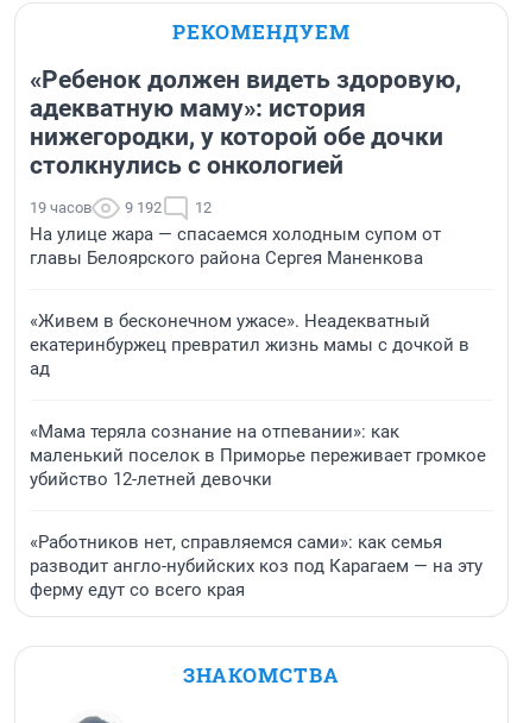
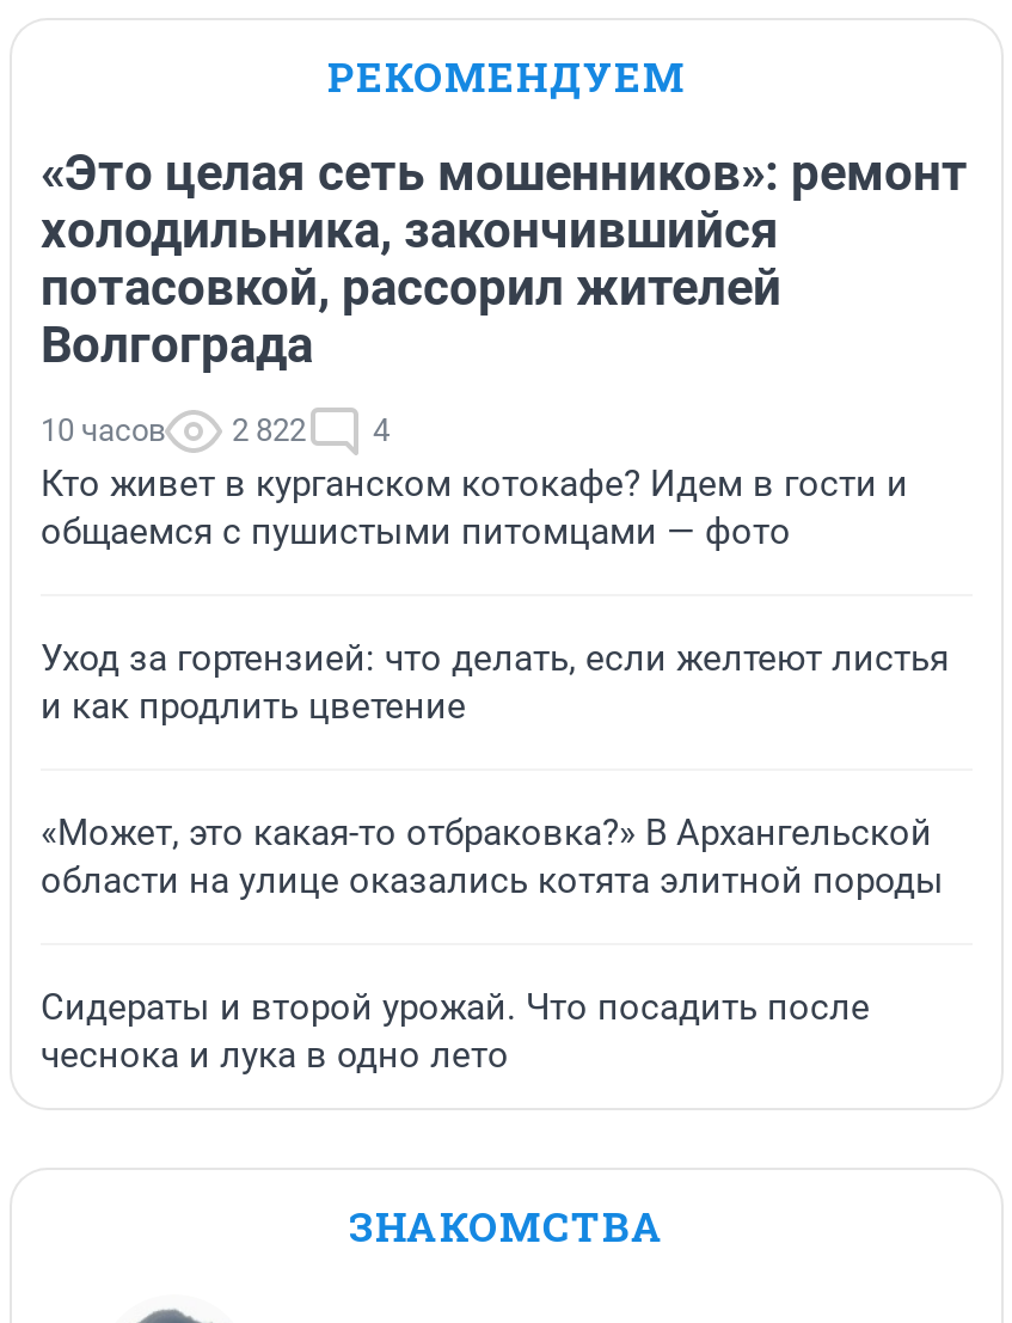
- «Ребенок должен видеть здоровую,
- адекватную маму»: история
- нижегородки, у которой обе дочки
- столкнулись с онкологией
+ «Это целая сеть мошенников»: ремонт
+ холодильника, закончившийся
+ потасовкой, рассорил жителей
+ Волгограда

- 19 часов
- 9 192
- 12
- На улице жара — спасаемся холодным супом от
- главы Белоярского района Сергея Маненкова
+ 10 часов
+ 2 822
+ 4
+ Кто живет в курганском котокафе? Идем в гости и
+ общаемся с пушистыми питомцами — фото

- «Живем в бесконечном ужасе». Неадекватный
- екатеринбуржец превратил жизнь мамы с дочкой в
- ад
+ Уход за гортензией: что делать, если желтеют листья
+ и как продлить цветение

- «Мама теряла сознание на отпевании»: как
- маленький поселок в Приморье переживает громкое
- убийство 12-летней девочки
+ «Может, это какая-то отбраковка?» В Архангельской
+ области на улице оказались котята элитной породы

- «Работников нет, справляемся сами»: как семья
- разводит англо-нубийских коз под Карагаем — на эту
- ферму едут со всего края
+ Сидераты и второй урожай. Что посадить после
+ чеснока и лука в одно лето
